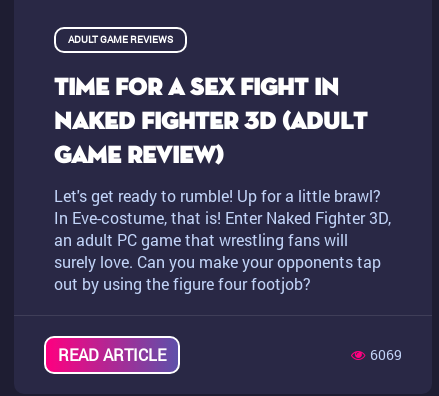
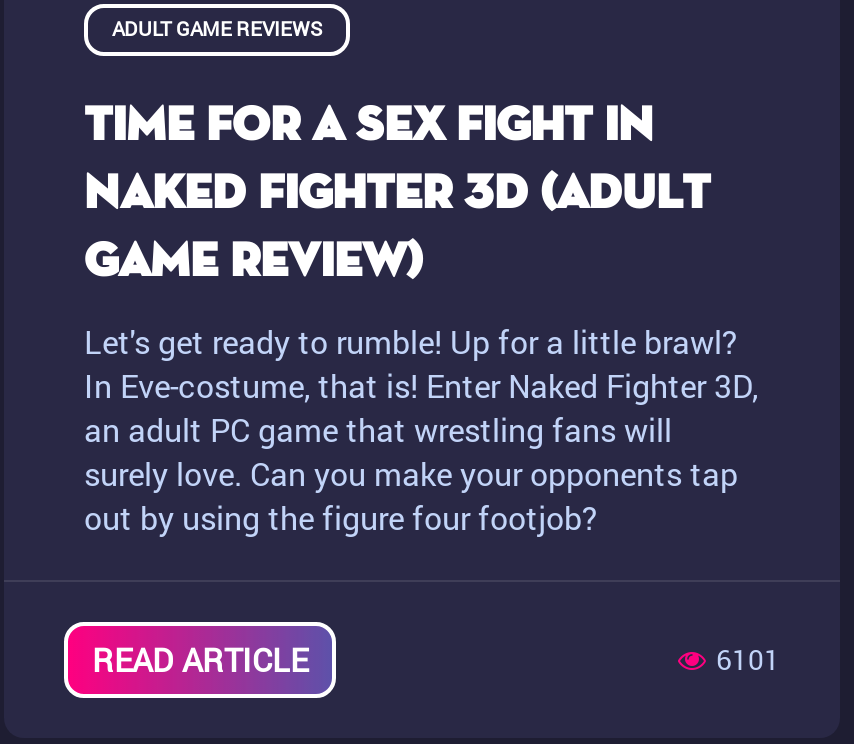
- 6069
+ 6101
